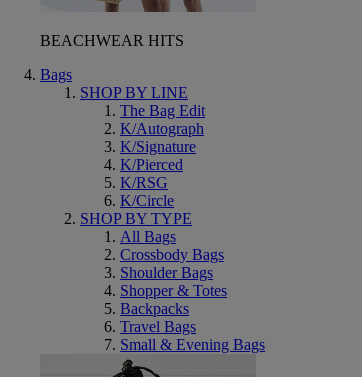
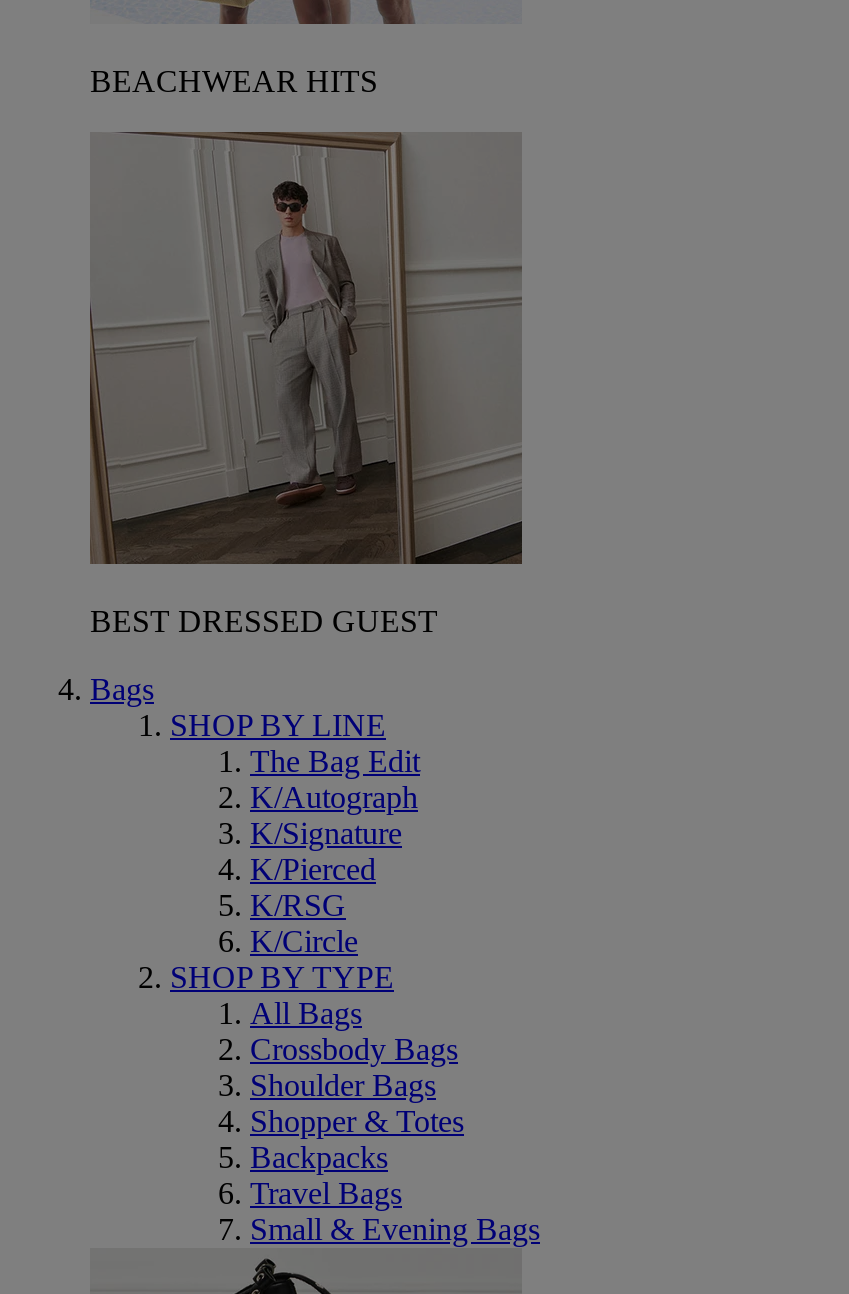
+ [image]
+ BEST DRESSED GUEST
